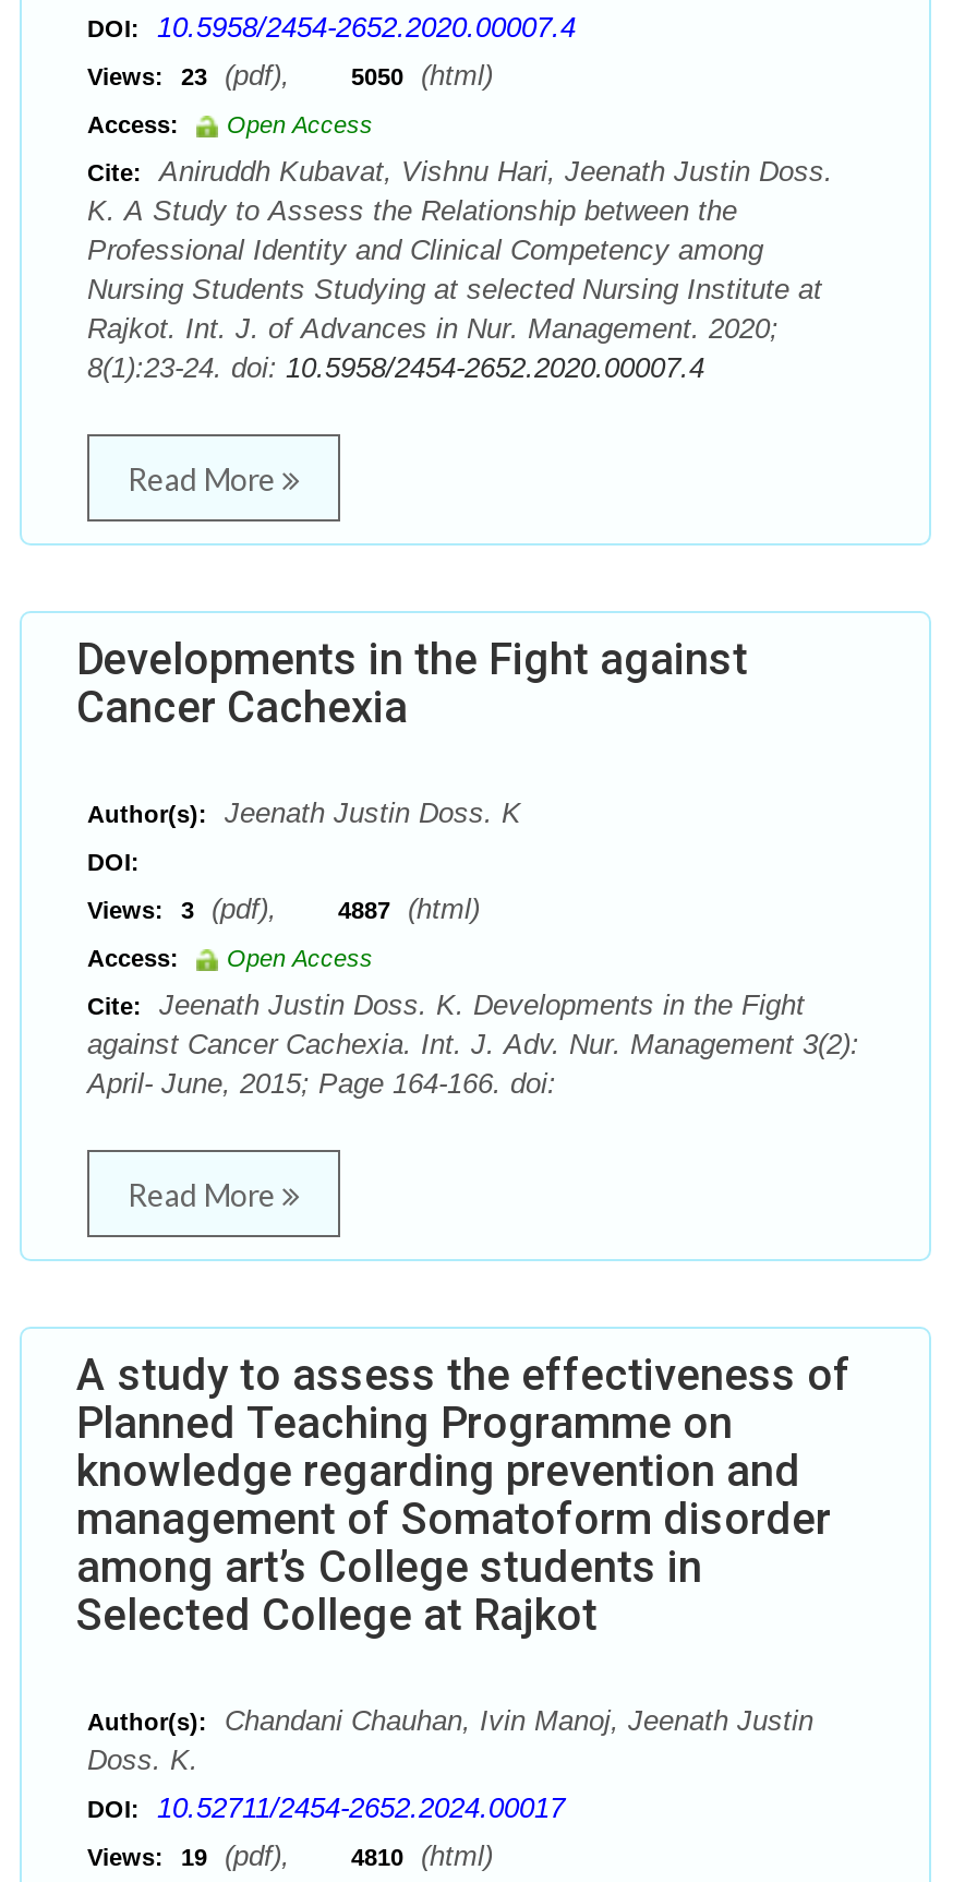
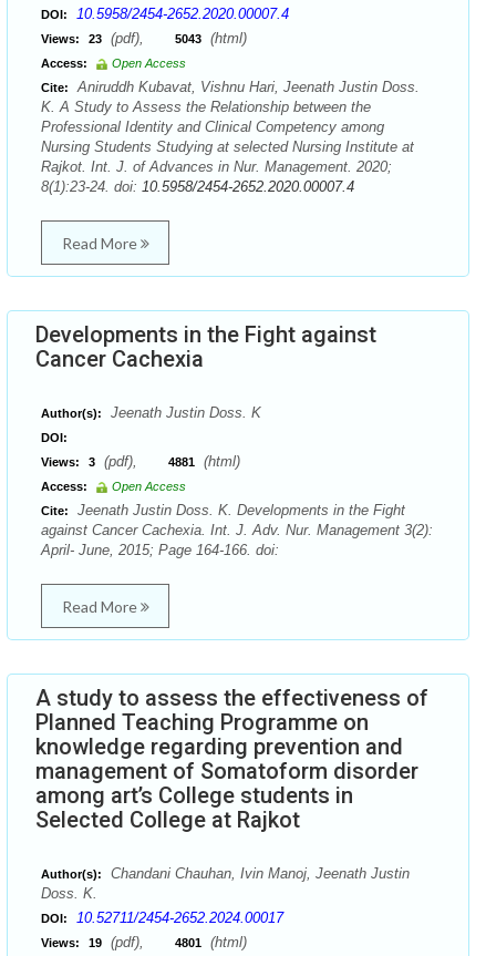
- Views: 23 (pdf), 5050 (html)
+ Views: 23 (pdf), 5043 (html)

- Views: 3 (pdf), 4887 (html)
+ Views: 3 (pdf), 4881 (html)

- Views: 19 (pdf), 4810 (html)
+ Views: 19 (pdf), 4801 (html)
